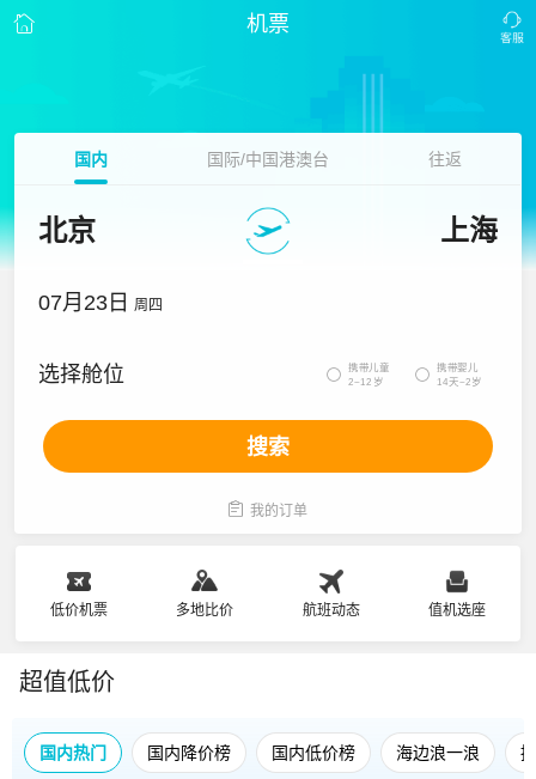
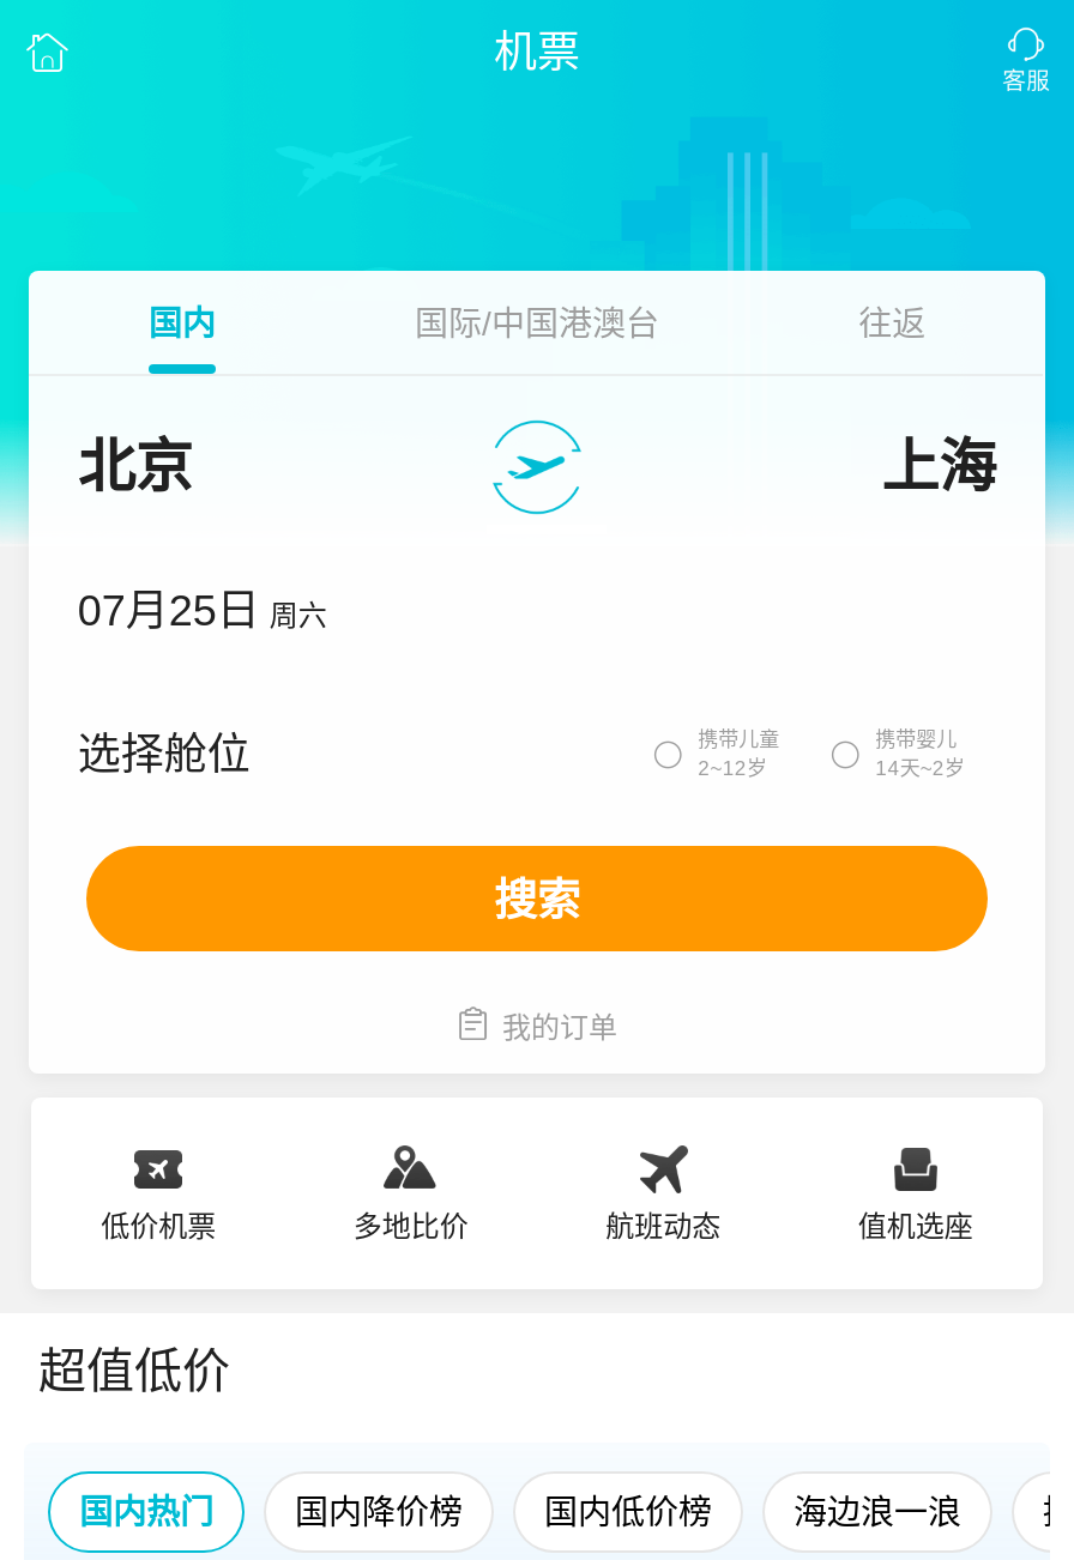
- 07月23日 周四
+ 07月25日 周六
